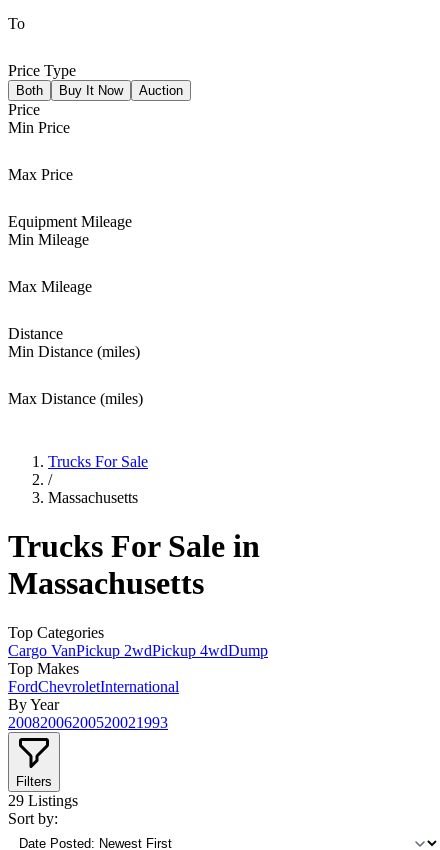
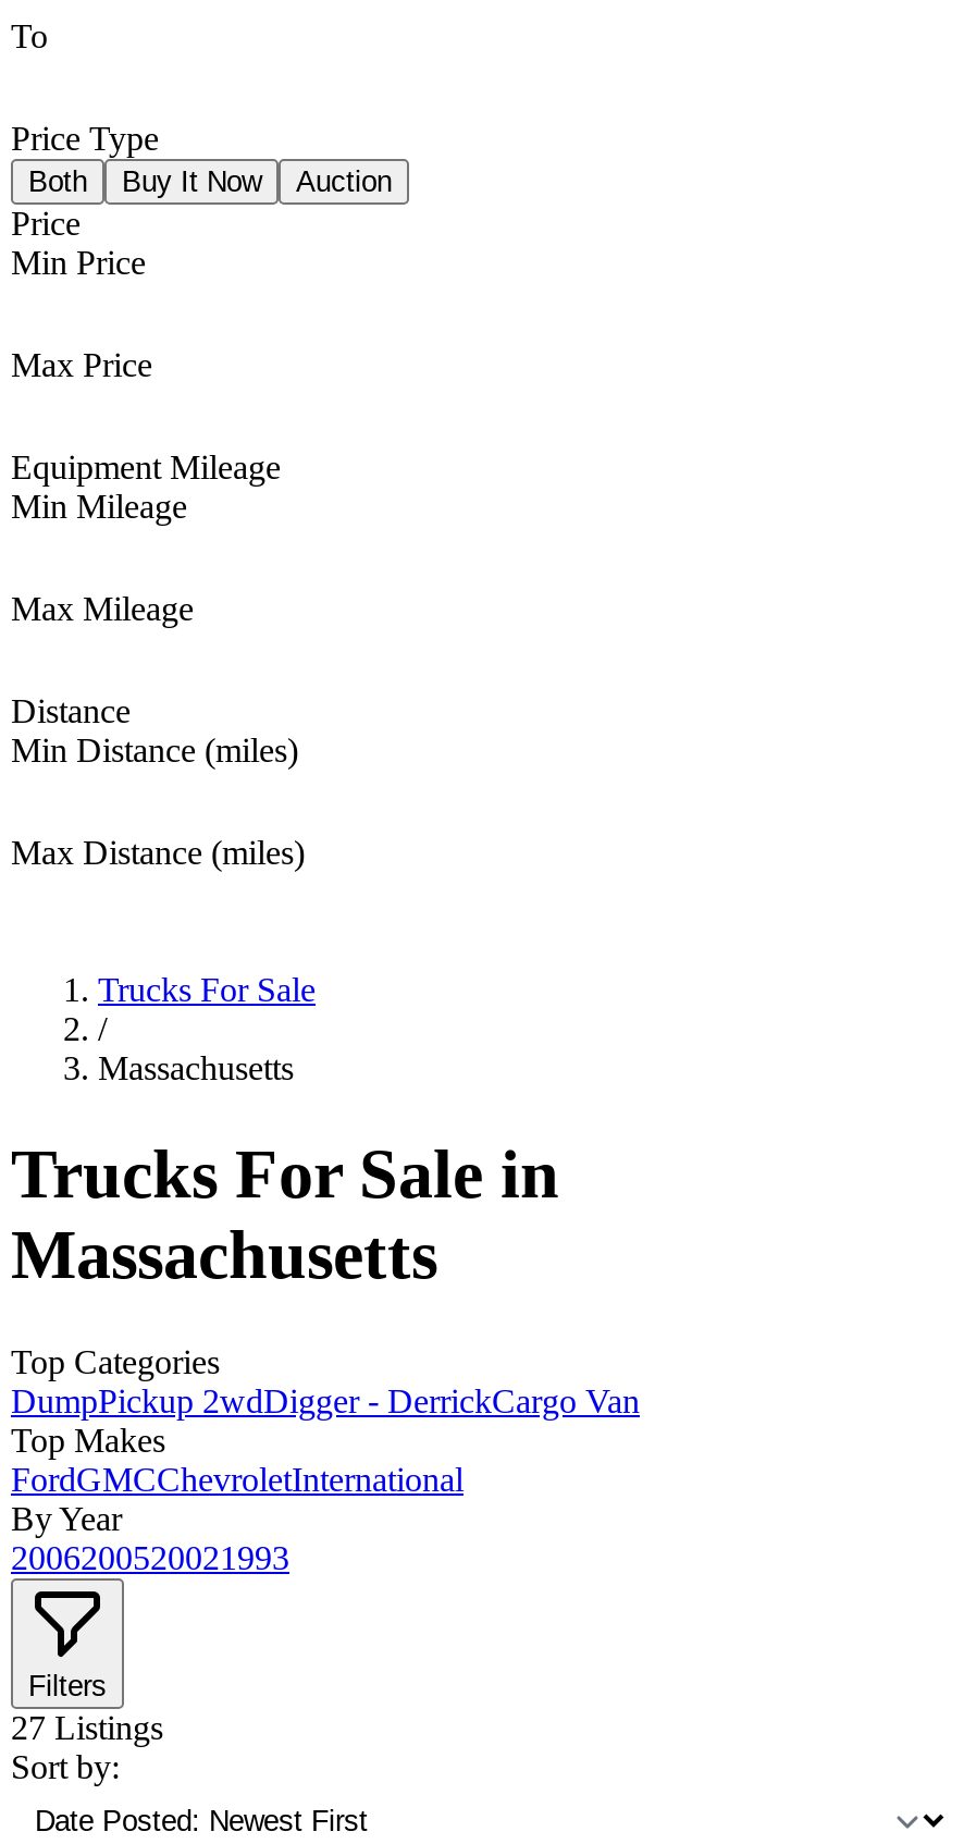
- Cargo VanPickup 2wdPickup 4wdDump
+ DumpPickup 2wdDigger - DerrickCargo Van

- FordChevroletInternational
+ FordGMCChevroletInternational

- 2008200620052002 1993
+ 2006200520021993

- 29Listings
+ 27Listings
